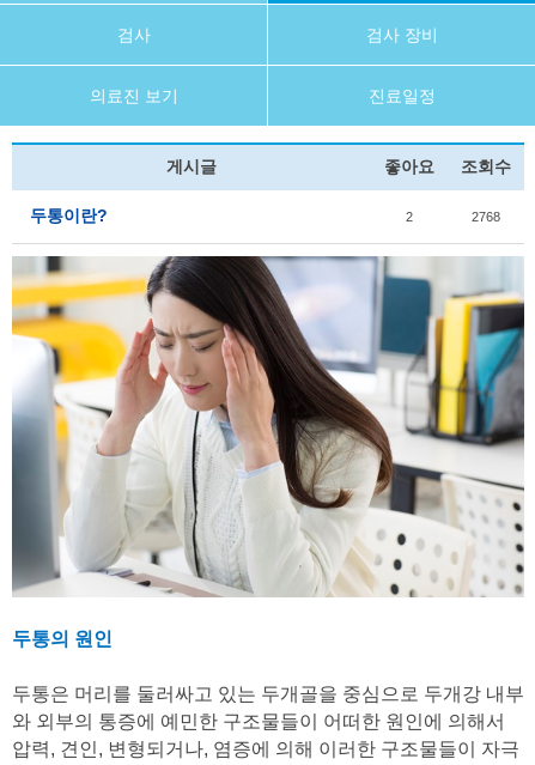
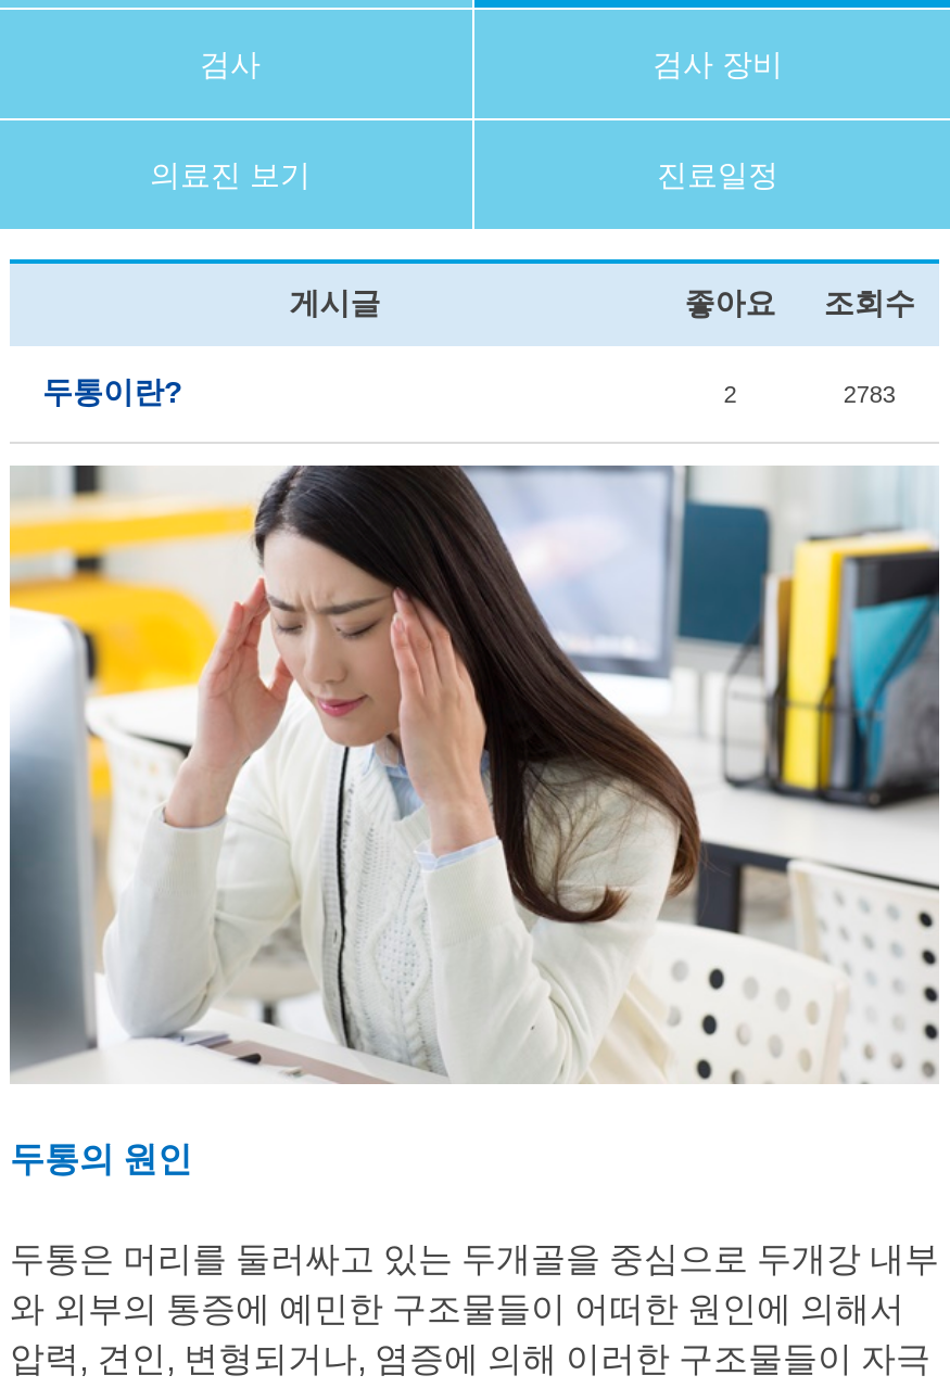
- 2768
+ 2783
